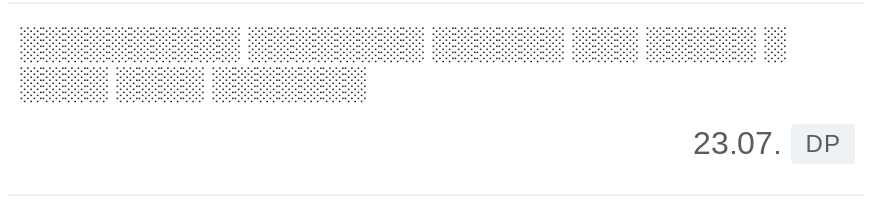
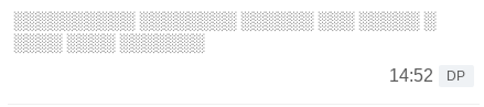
- 23.07. DP
+ 14:52 DP
